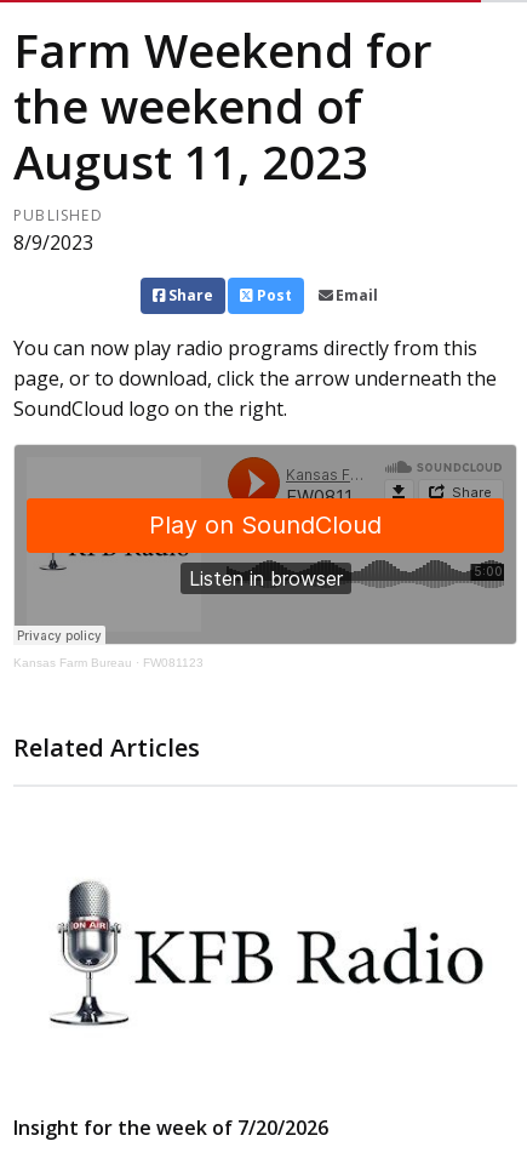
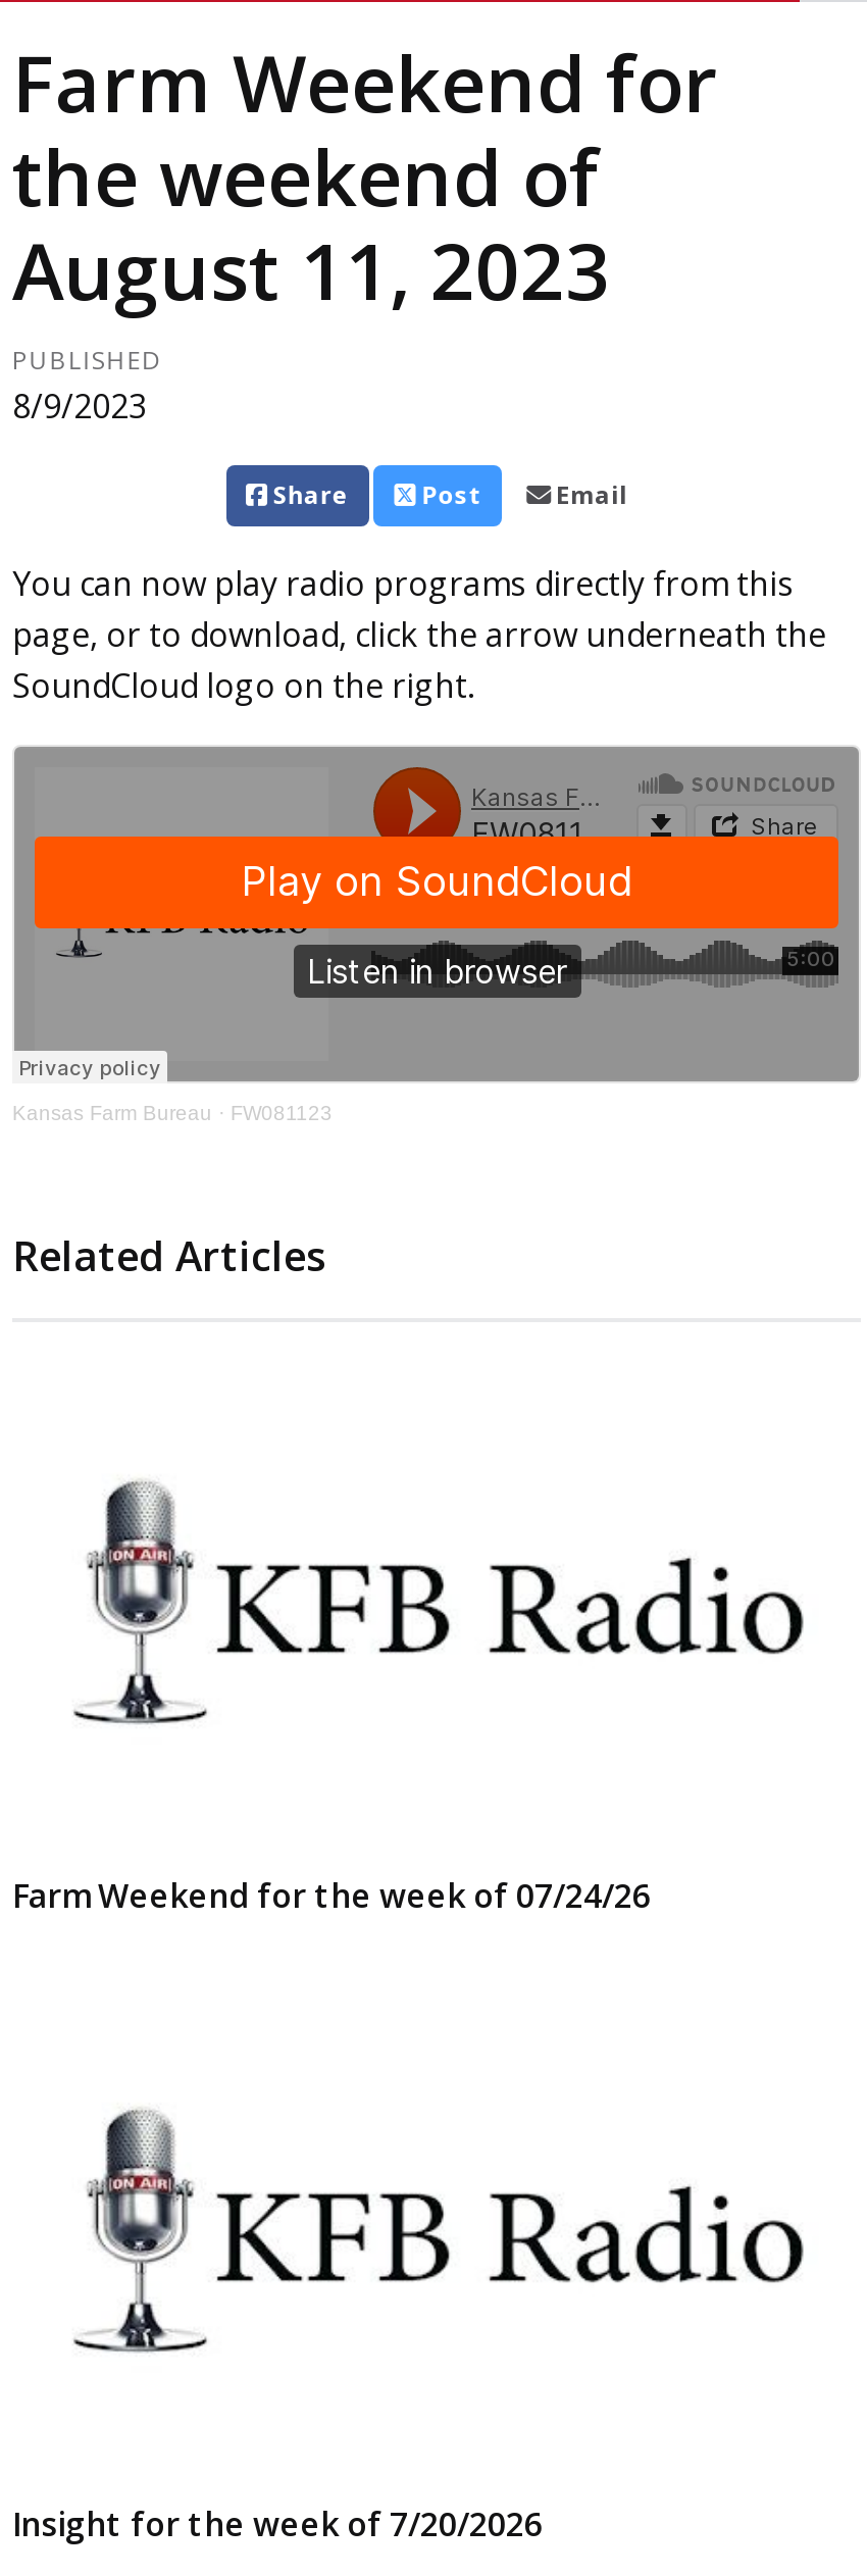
+ Farm Weekend for the week of 07/24/26
